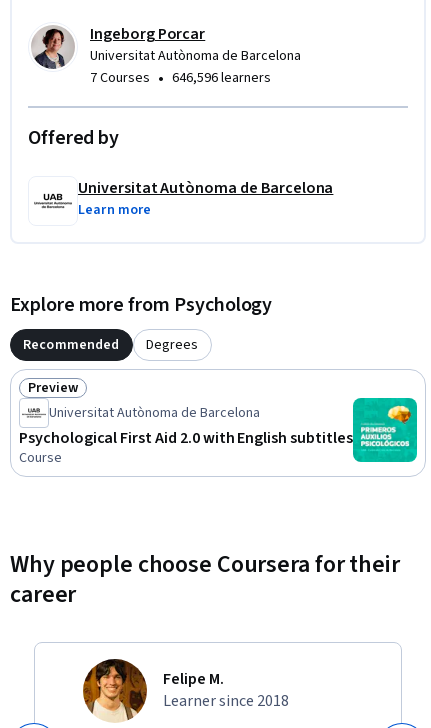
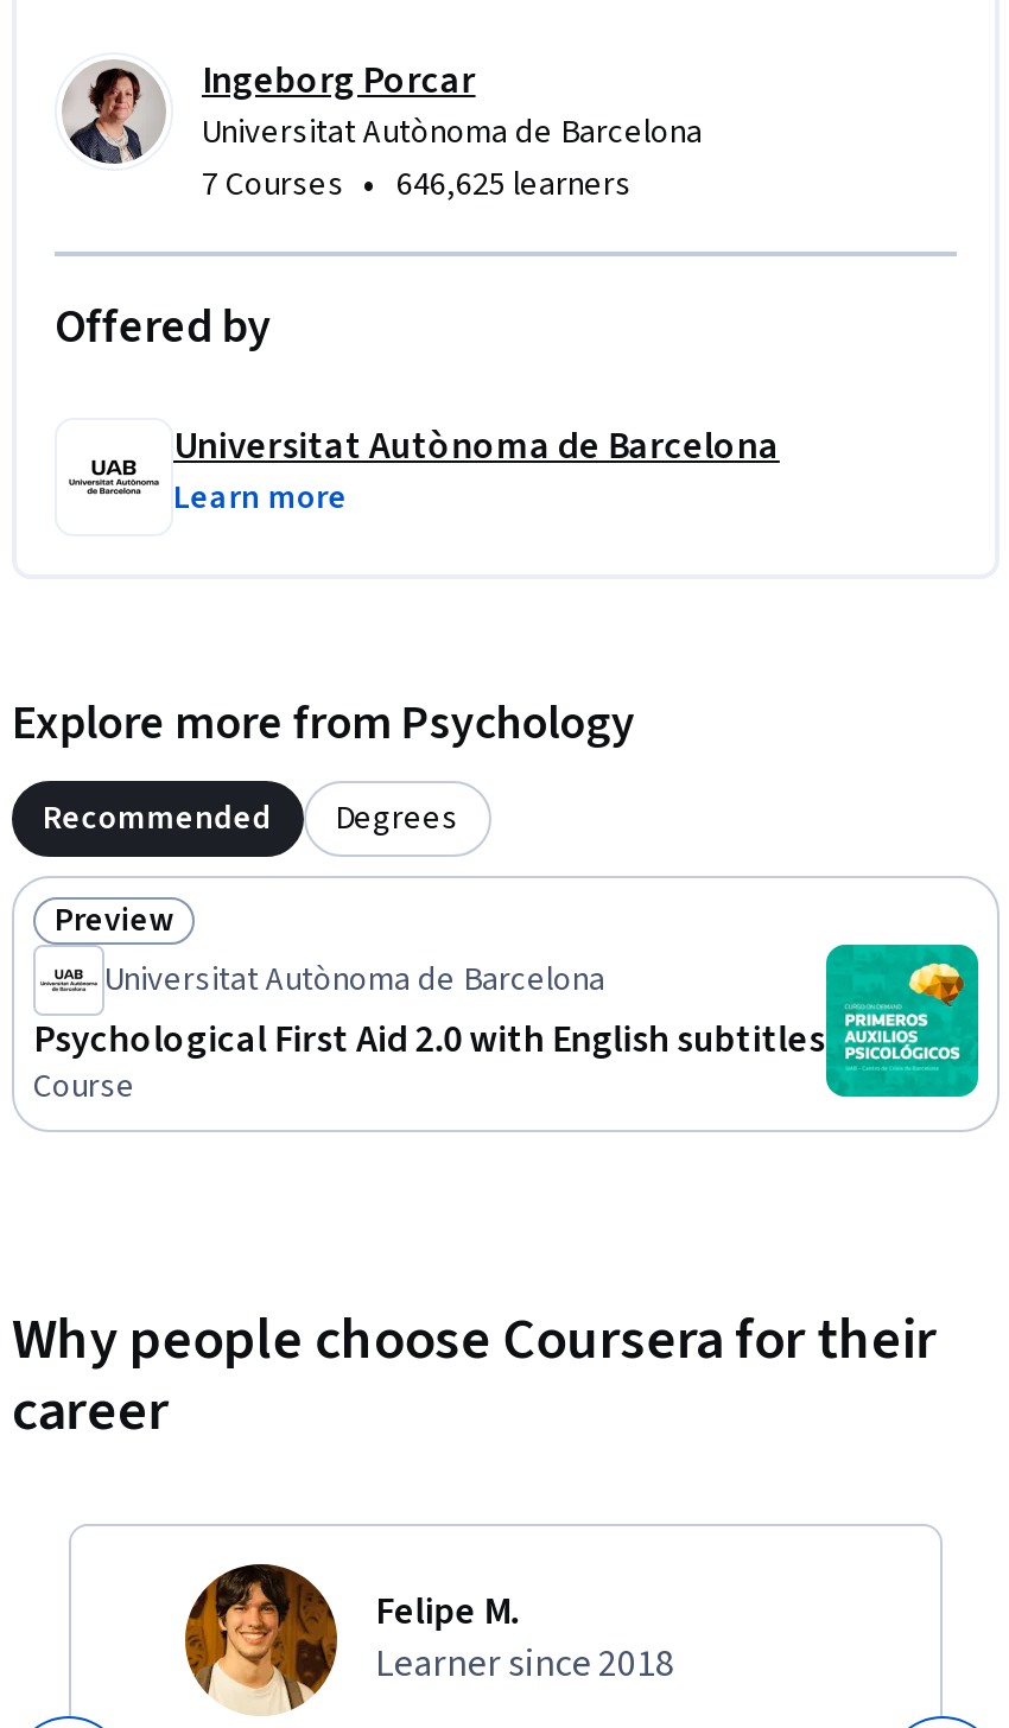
- 7 Courses • 646,596 learners
+ 7 Courses • 646,625 learners
